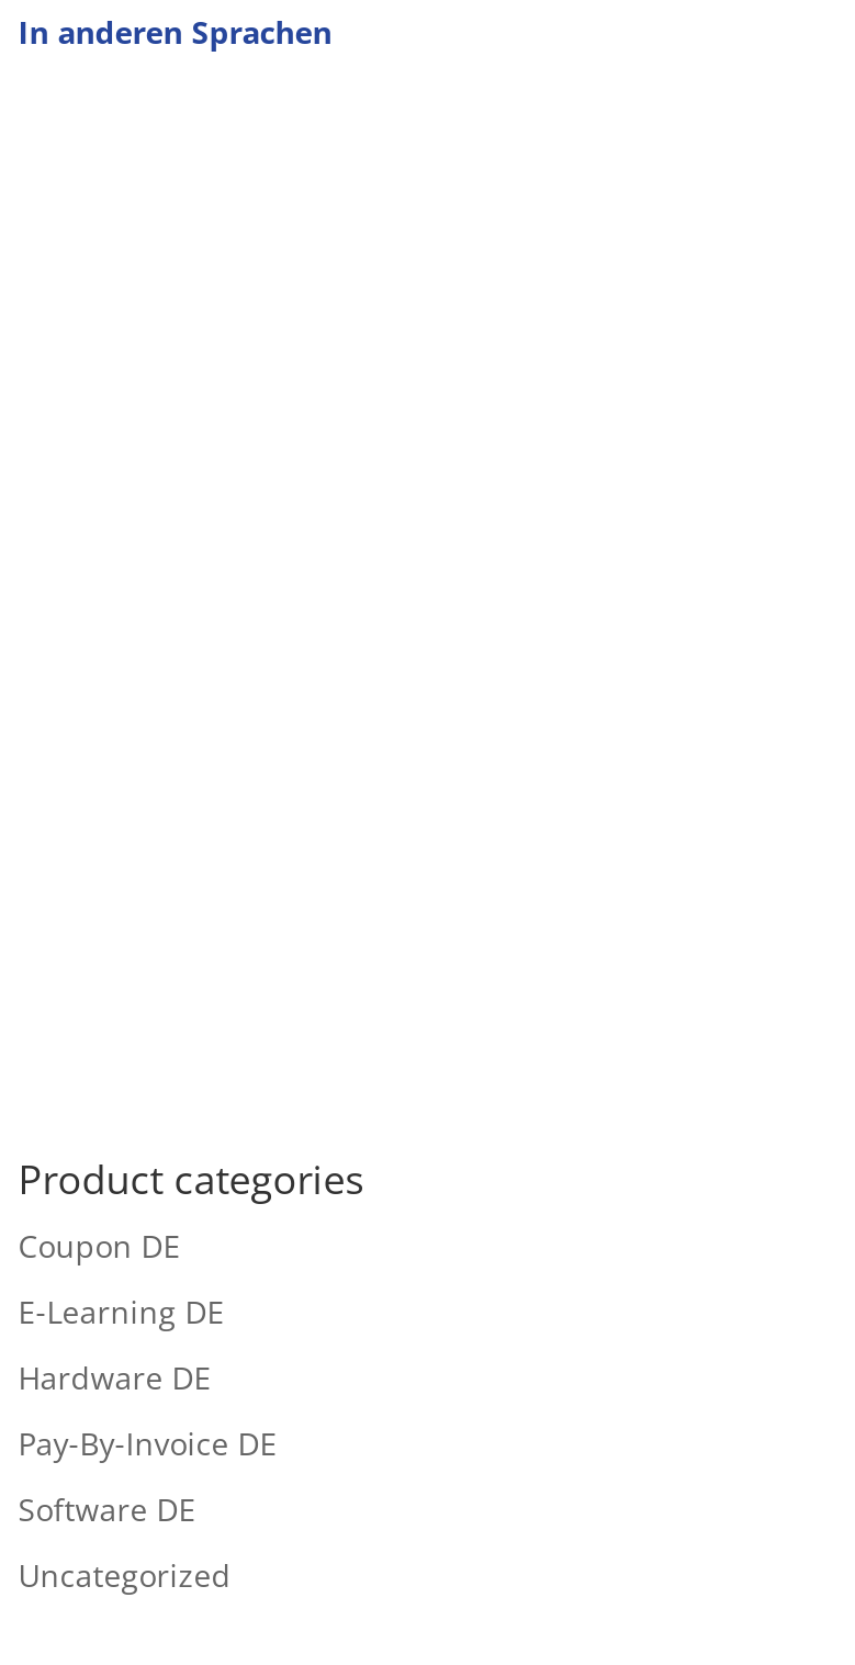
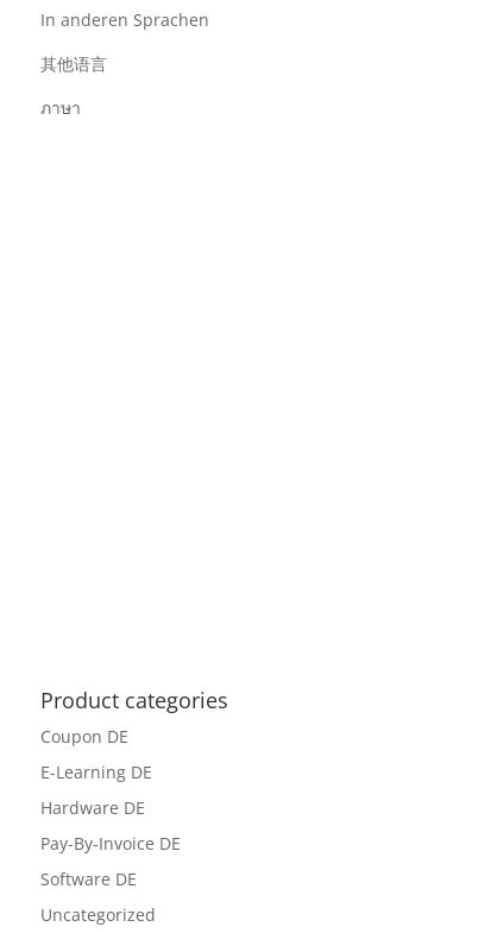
+ 其他语言
+ ภาษา
